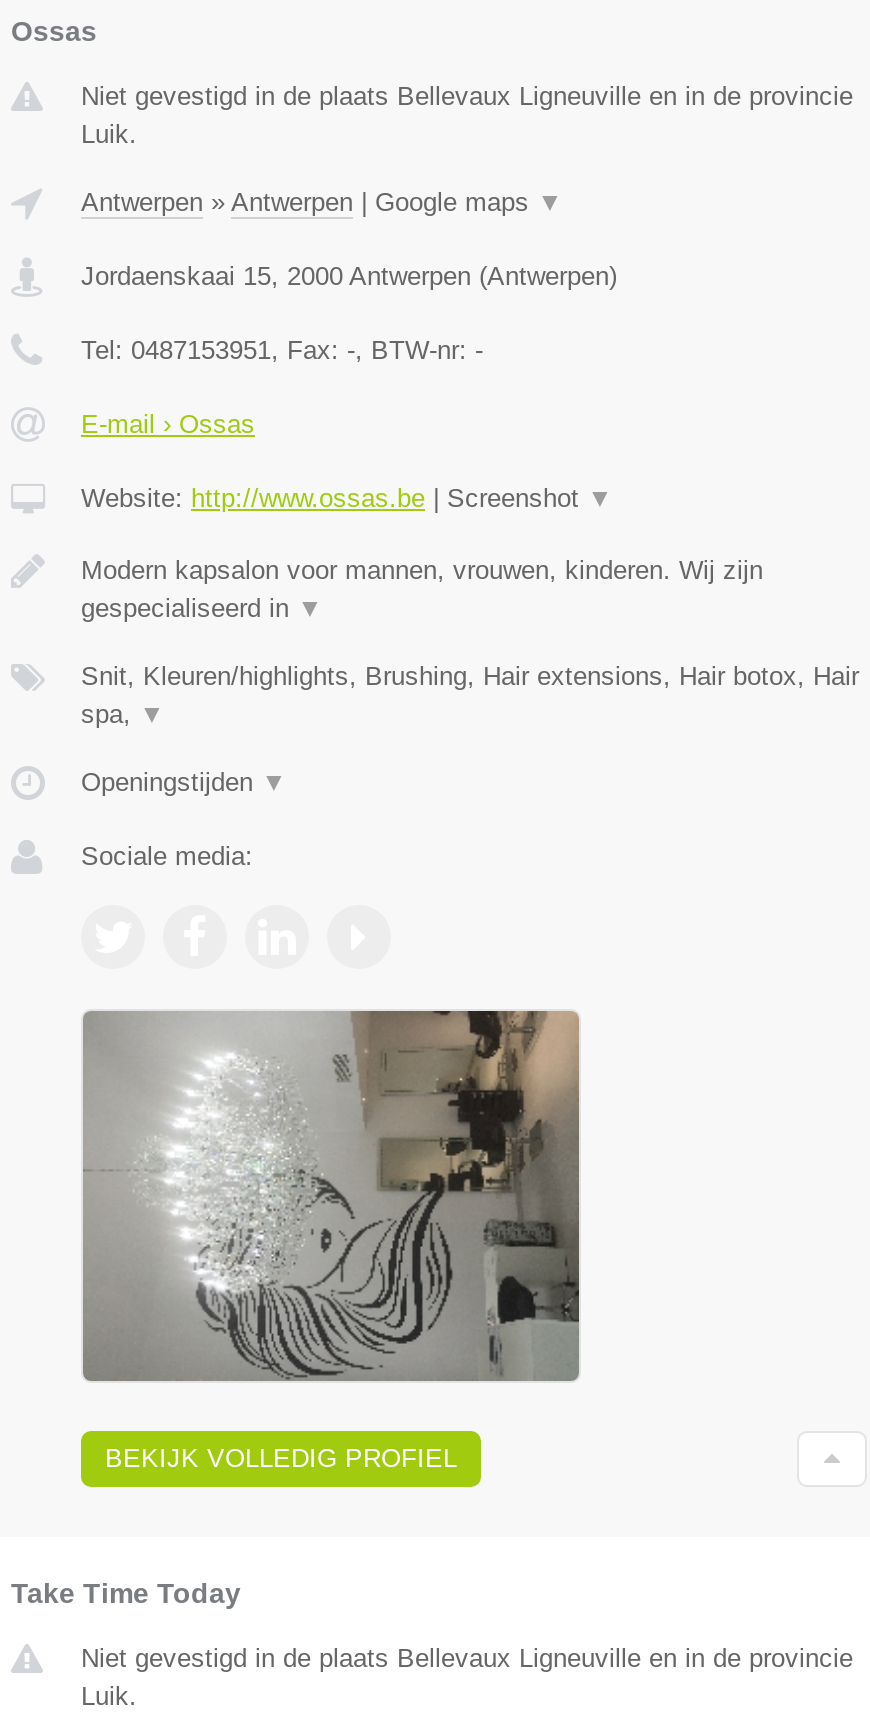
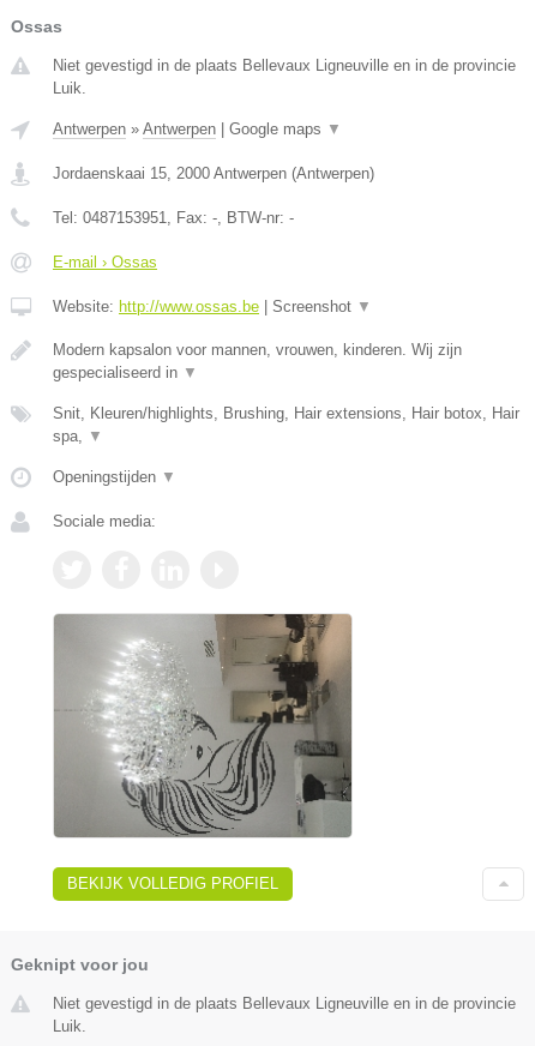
- Take Time Today
+ Geknipt voor jou
